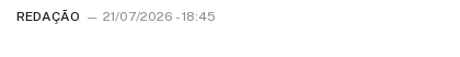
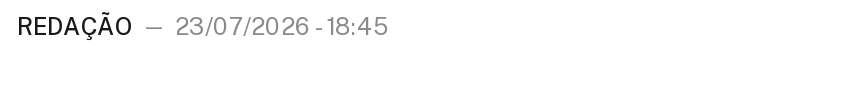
- REDAÇÃO 21/07/2026 - 18:45
+ REDAÇÃO 23/07/2026 - 18:45
